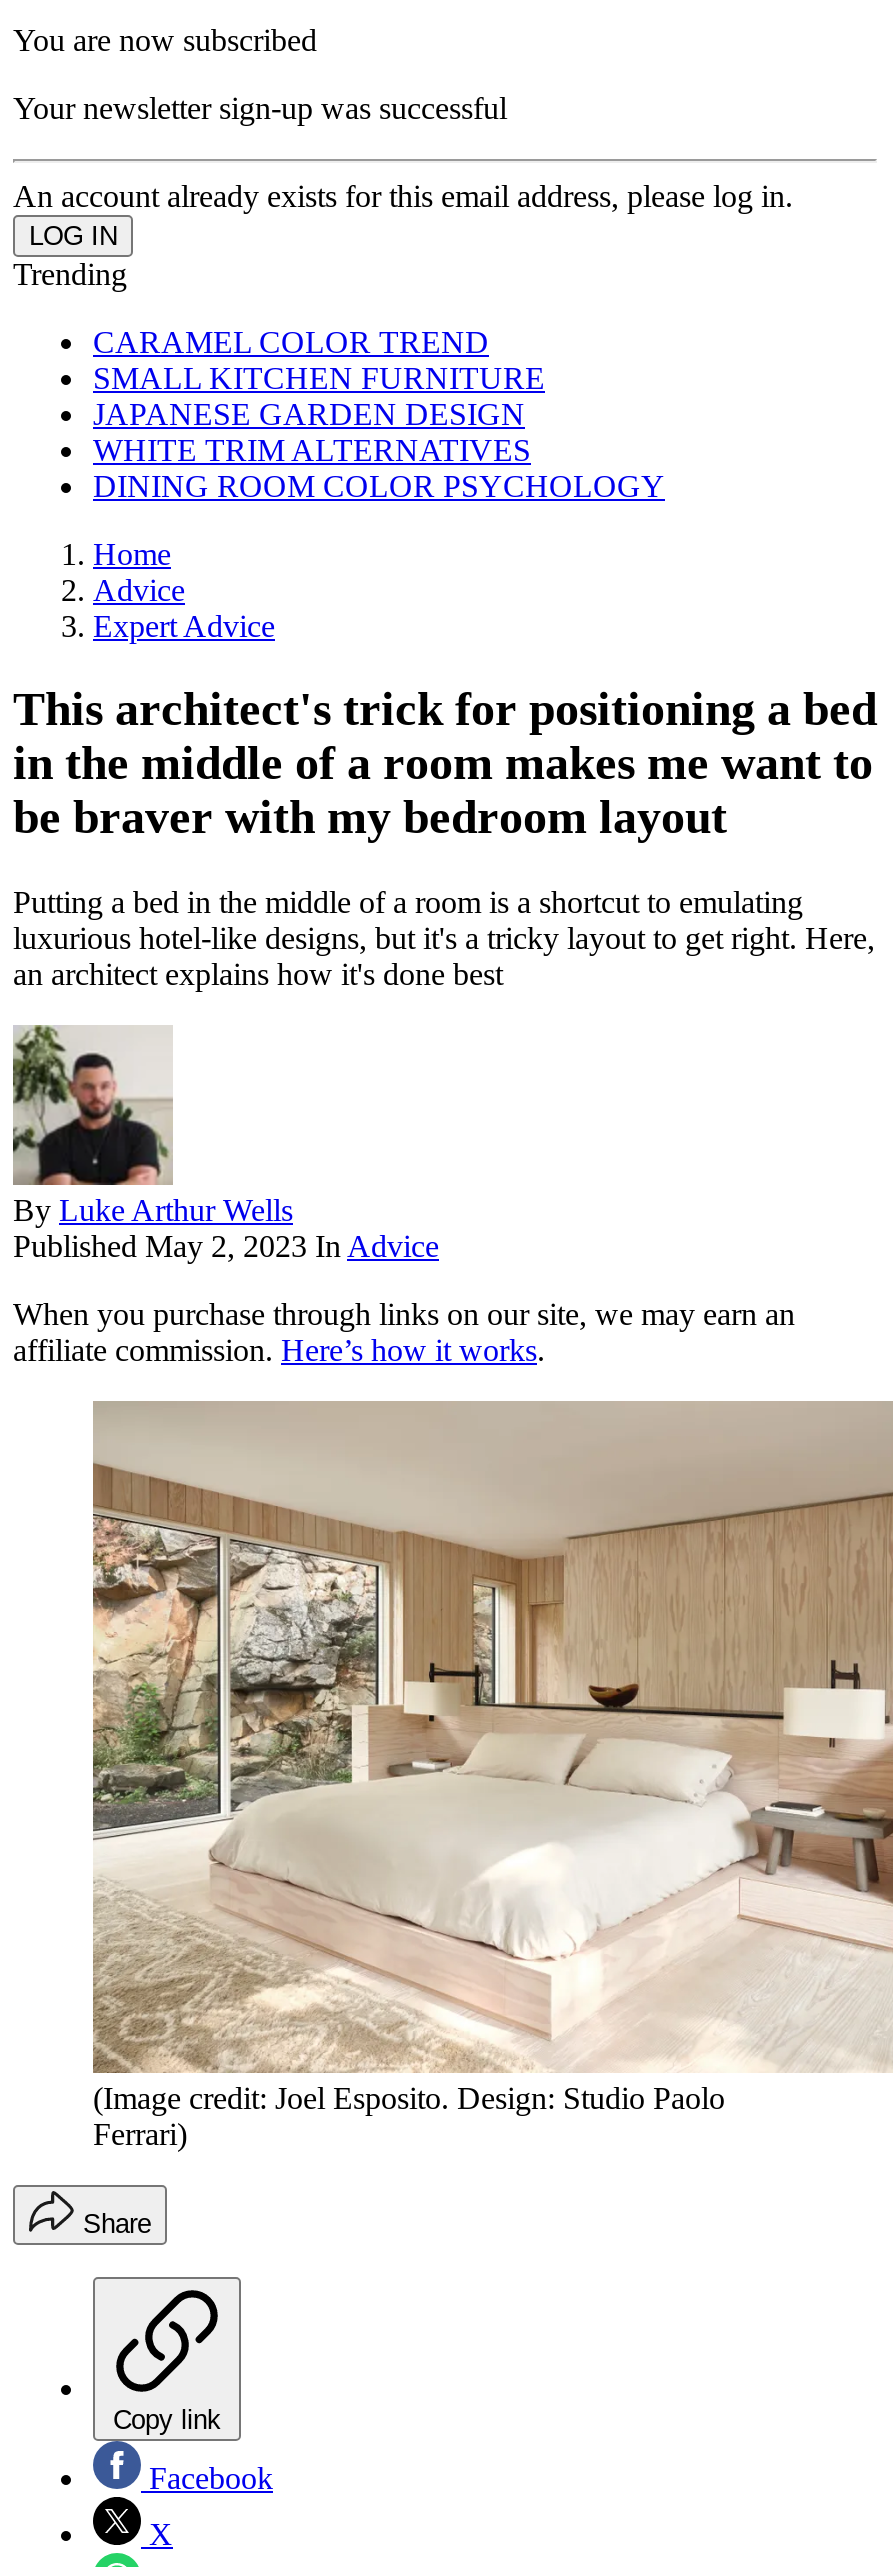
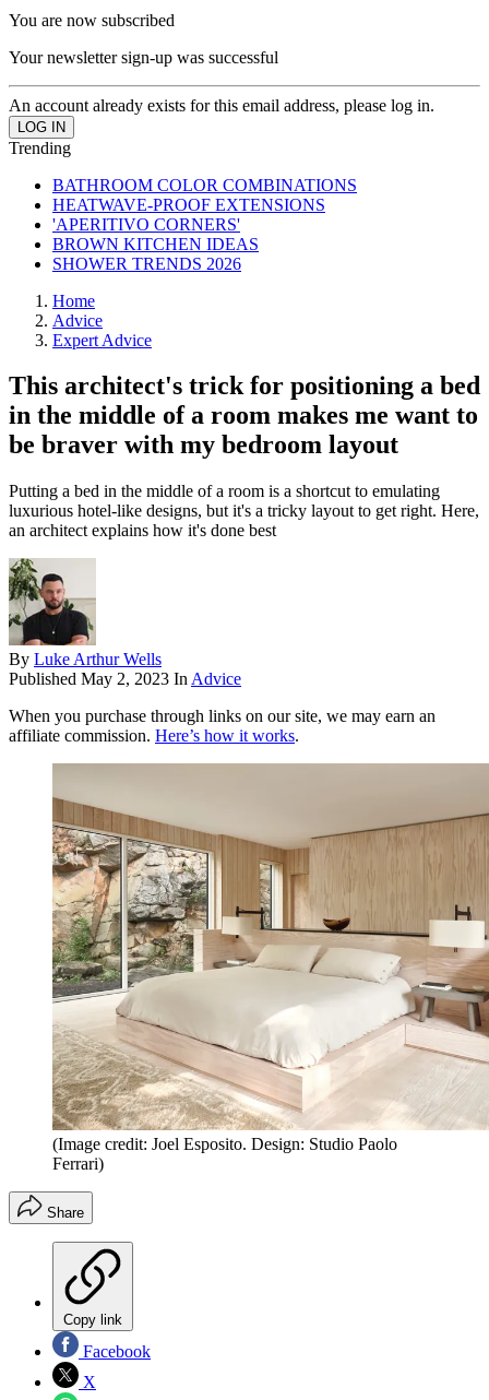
- CARAMEL COLOR TREND
- SMALL KITCHEN FURNITURE
- JAPANESE GARDEN DESIGN
- WHITE TRIM ALTERNATIVES
- DINING ROOM COLOR PSYCHOLOGY
+ BATHROOM COLOR COMBINATIONS
+ HEATWAVE-PROOF EXTENSIONS
+ 'APERITIVO CORNERS'
+ BROWN KITCHEN IDEAS
+ SHOWER TRENDS 2026
